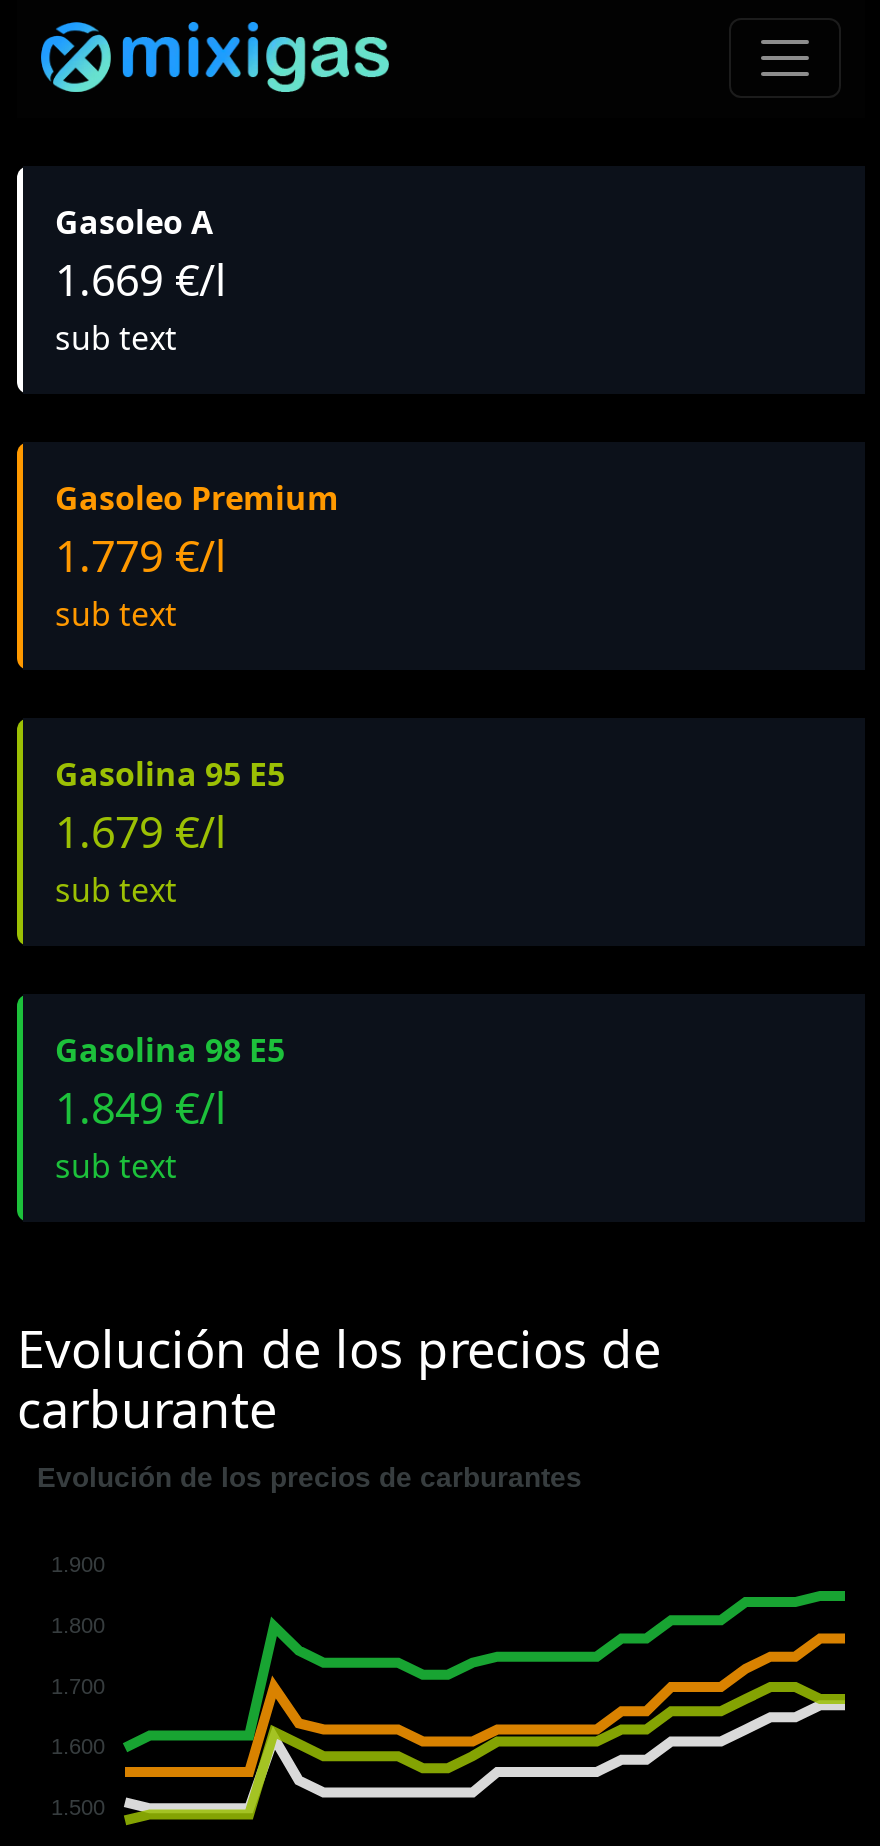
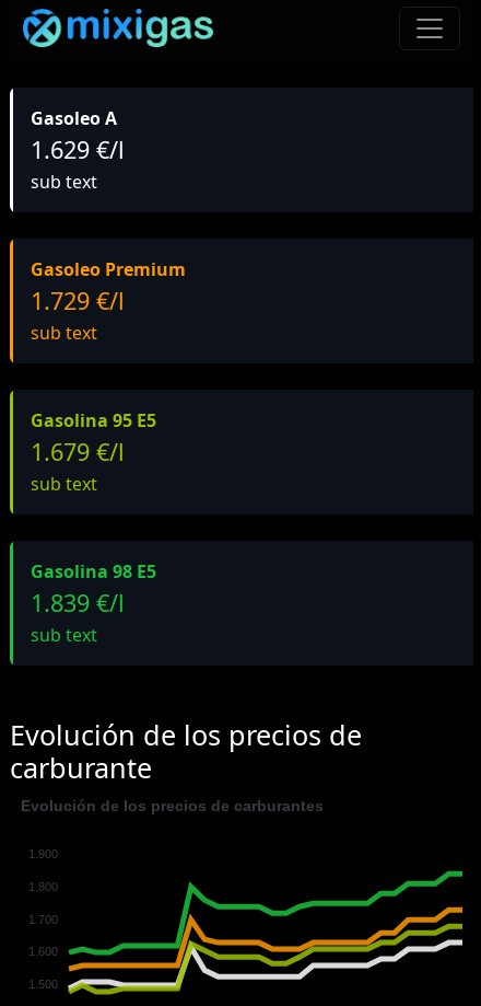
- 1.669 €/l
+ 1.629 €/l

- 1.779 €/l
+ 1.729 €/l

- 1.849 €/l
+ 1.839 €/l

- [image]
+ [image]
